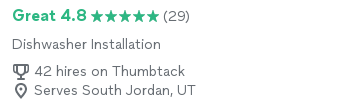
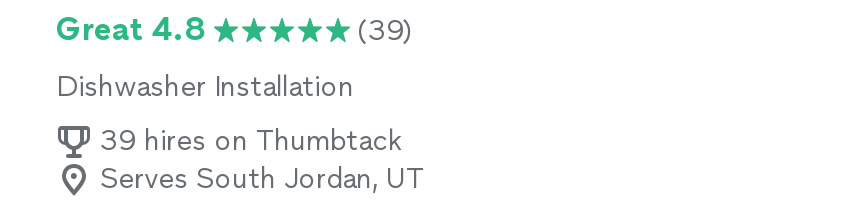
- (29)
+ (39)

- 42 hires on Thumbtack
+ 39 hires on Thumbtack
